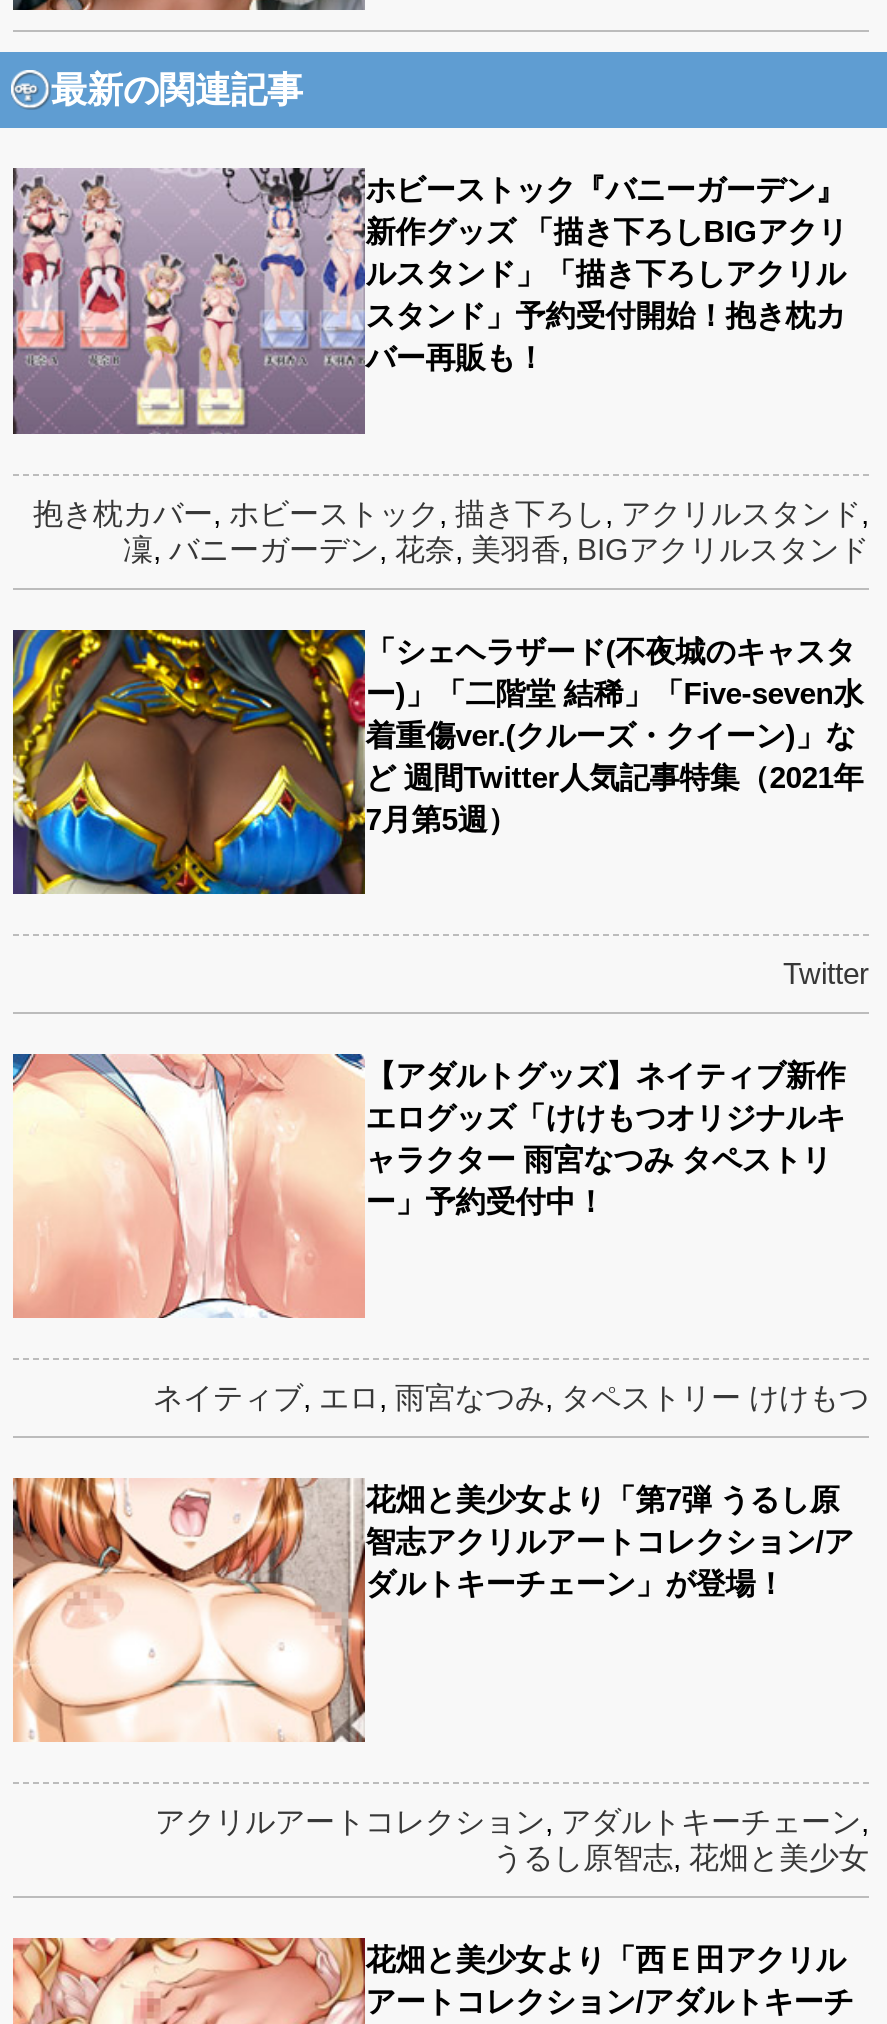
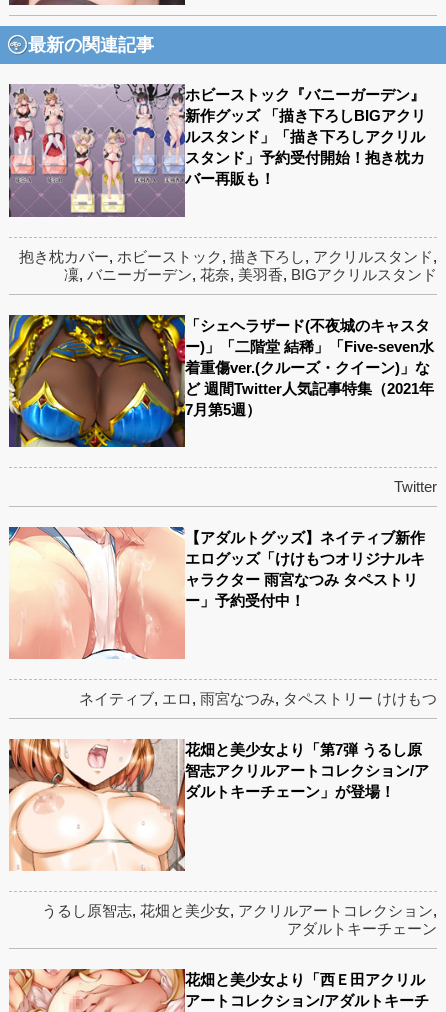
- アクリルアートコレクション,アダルトキーチェーン,
- うるし原智志,花畑と美少女
+ うるし原智志,花畑と美少女,アクリルアートコレクション,
+ アダルトキーチェーン
